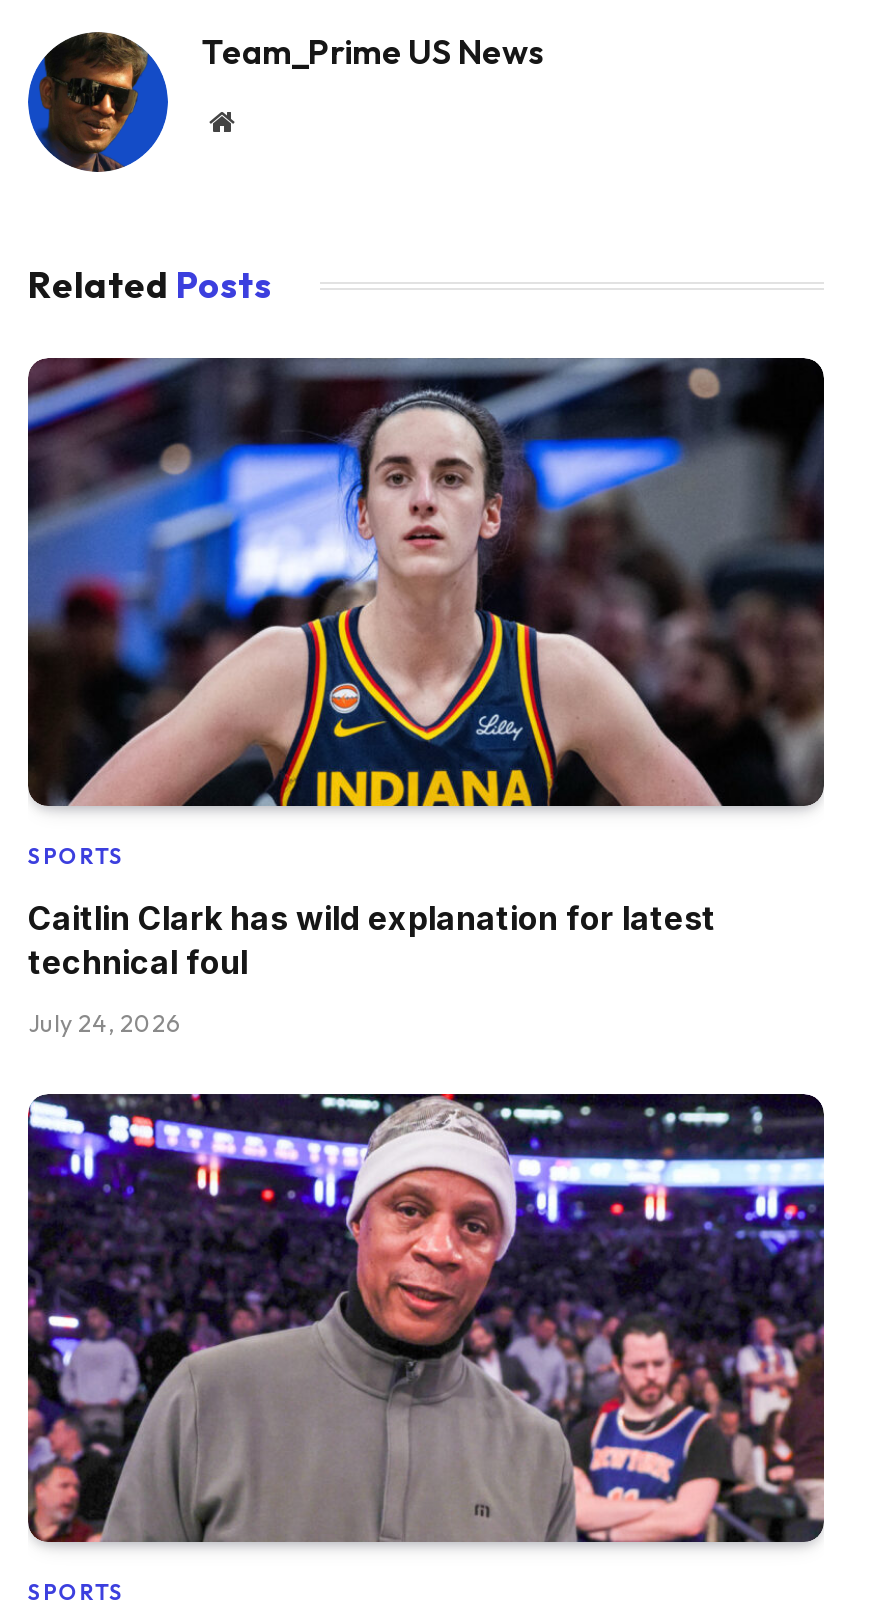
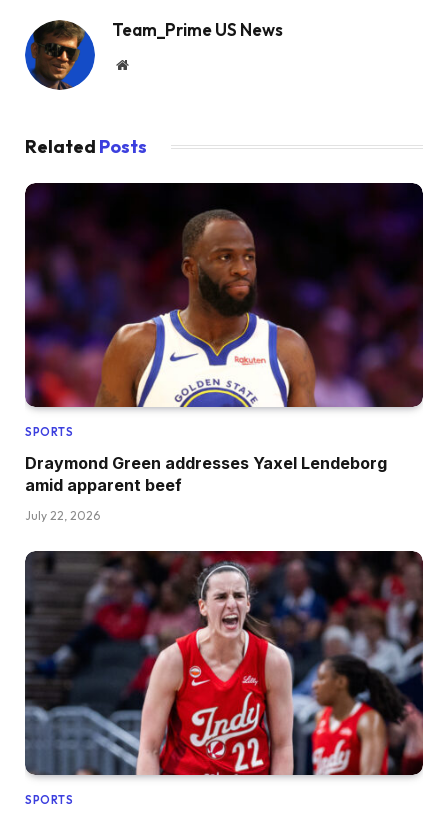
- [image]
+ [image]

- Caitlin Clark has wild explanation for latest
- technical foul
+ Draymond Green addresses Yaxel Lendeborg
+ amid apparent beef

- July 24, 2026
+ July 22, 2026

- [image]
+ [image]
